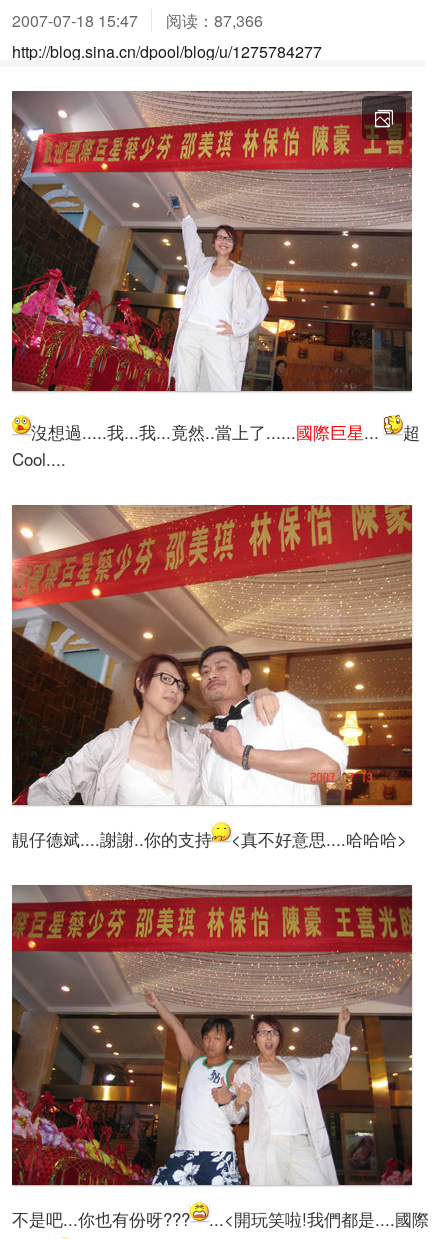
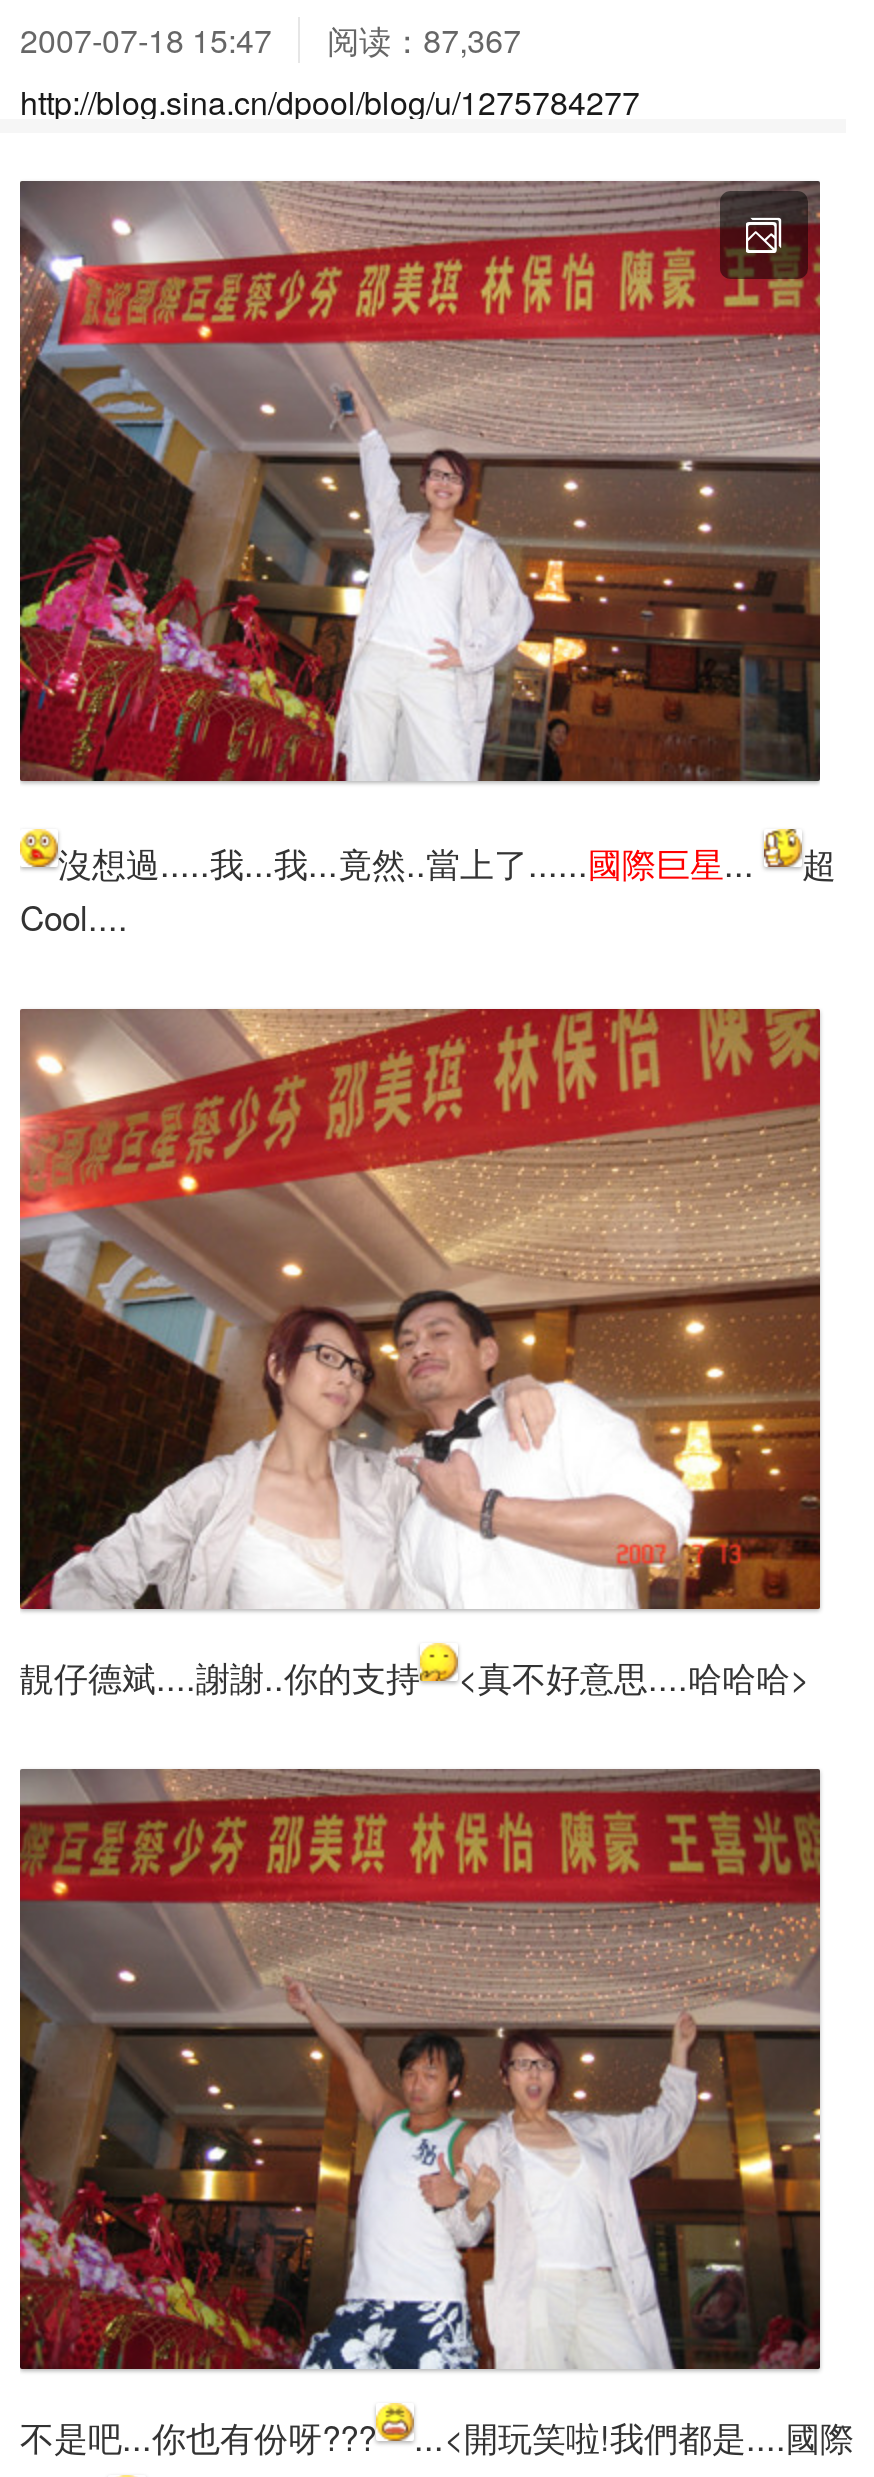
- 2007-07-18 15:47 阅读：87,366
+ 2007-07-18 15:47 阅读：87,367
